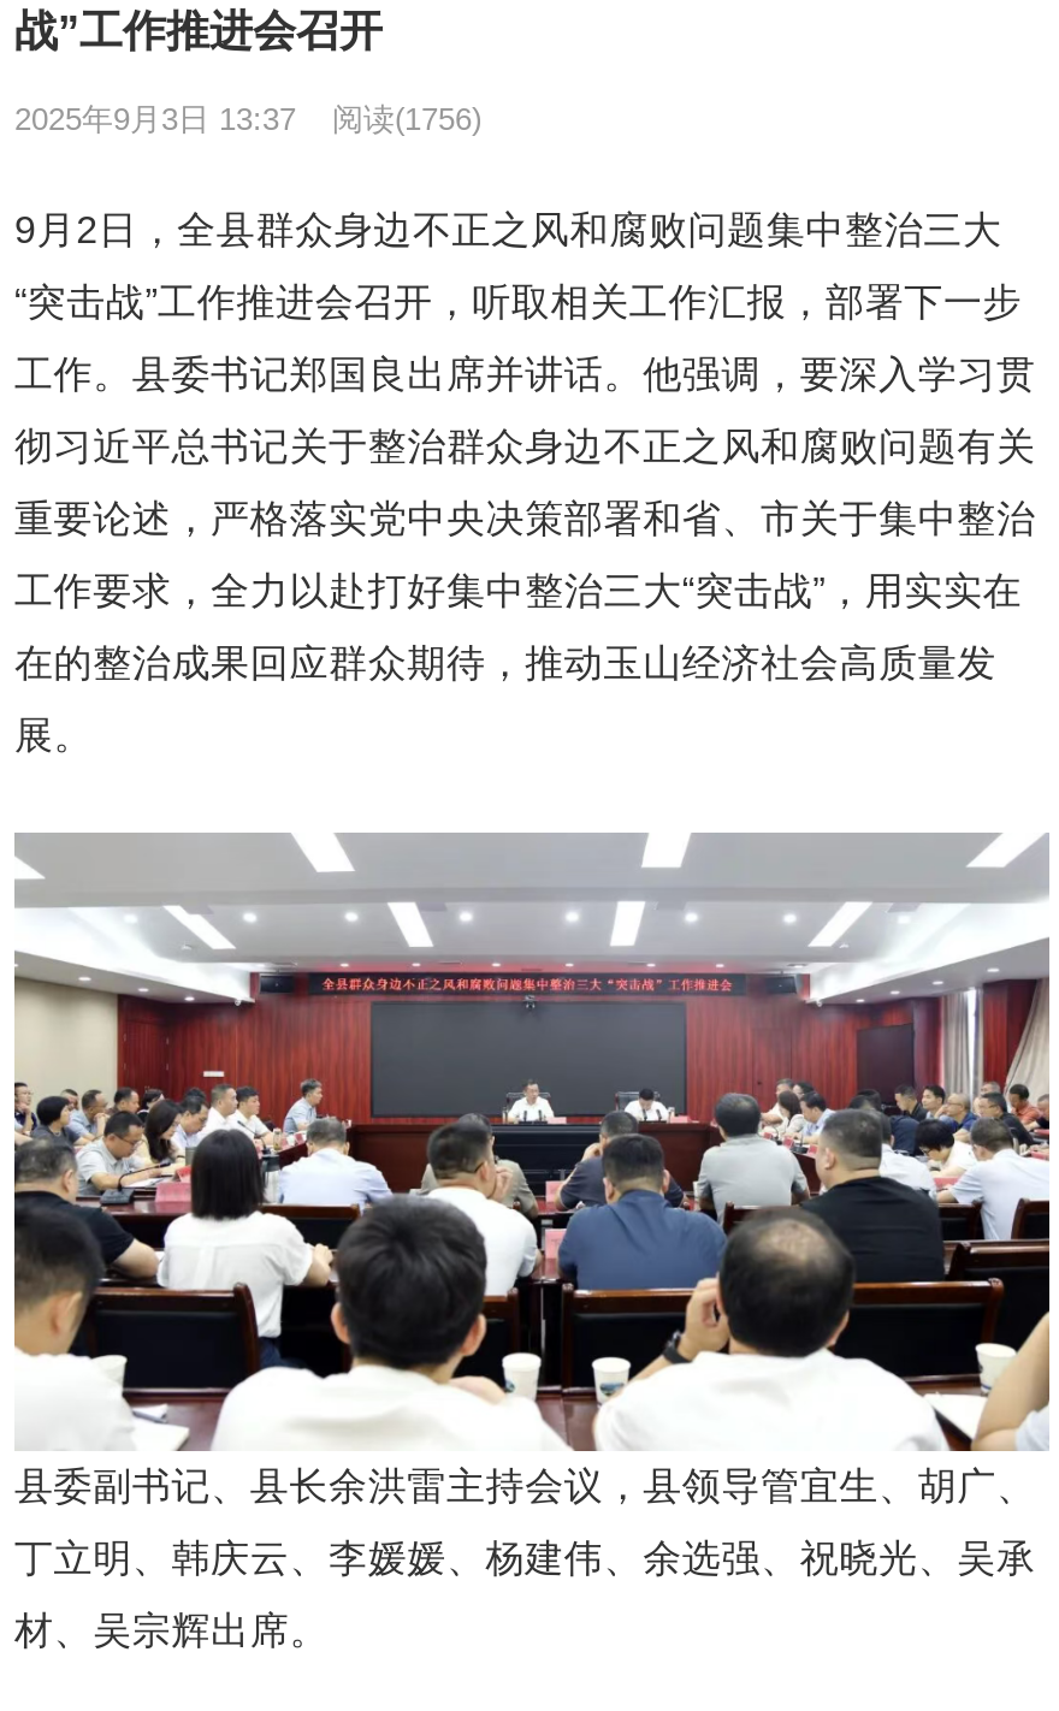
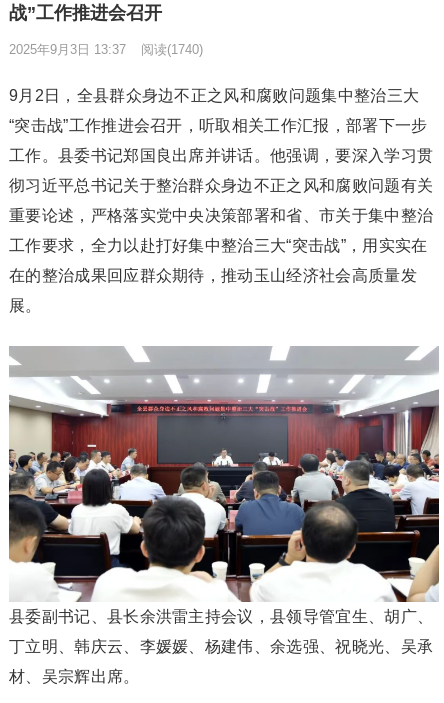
- 2025年9月3日 13:37 阅读(1756)
+ 2025年9月3日 13:37 阅读(1740)
